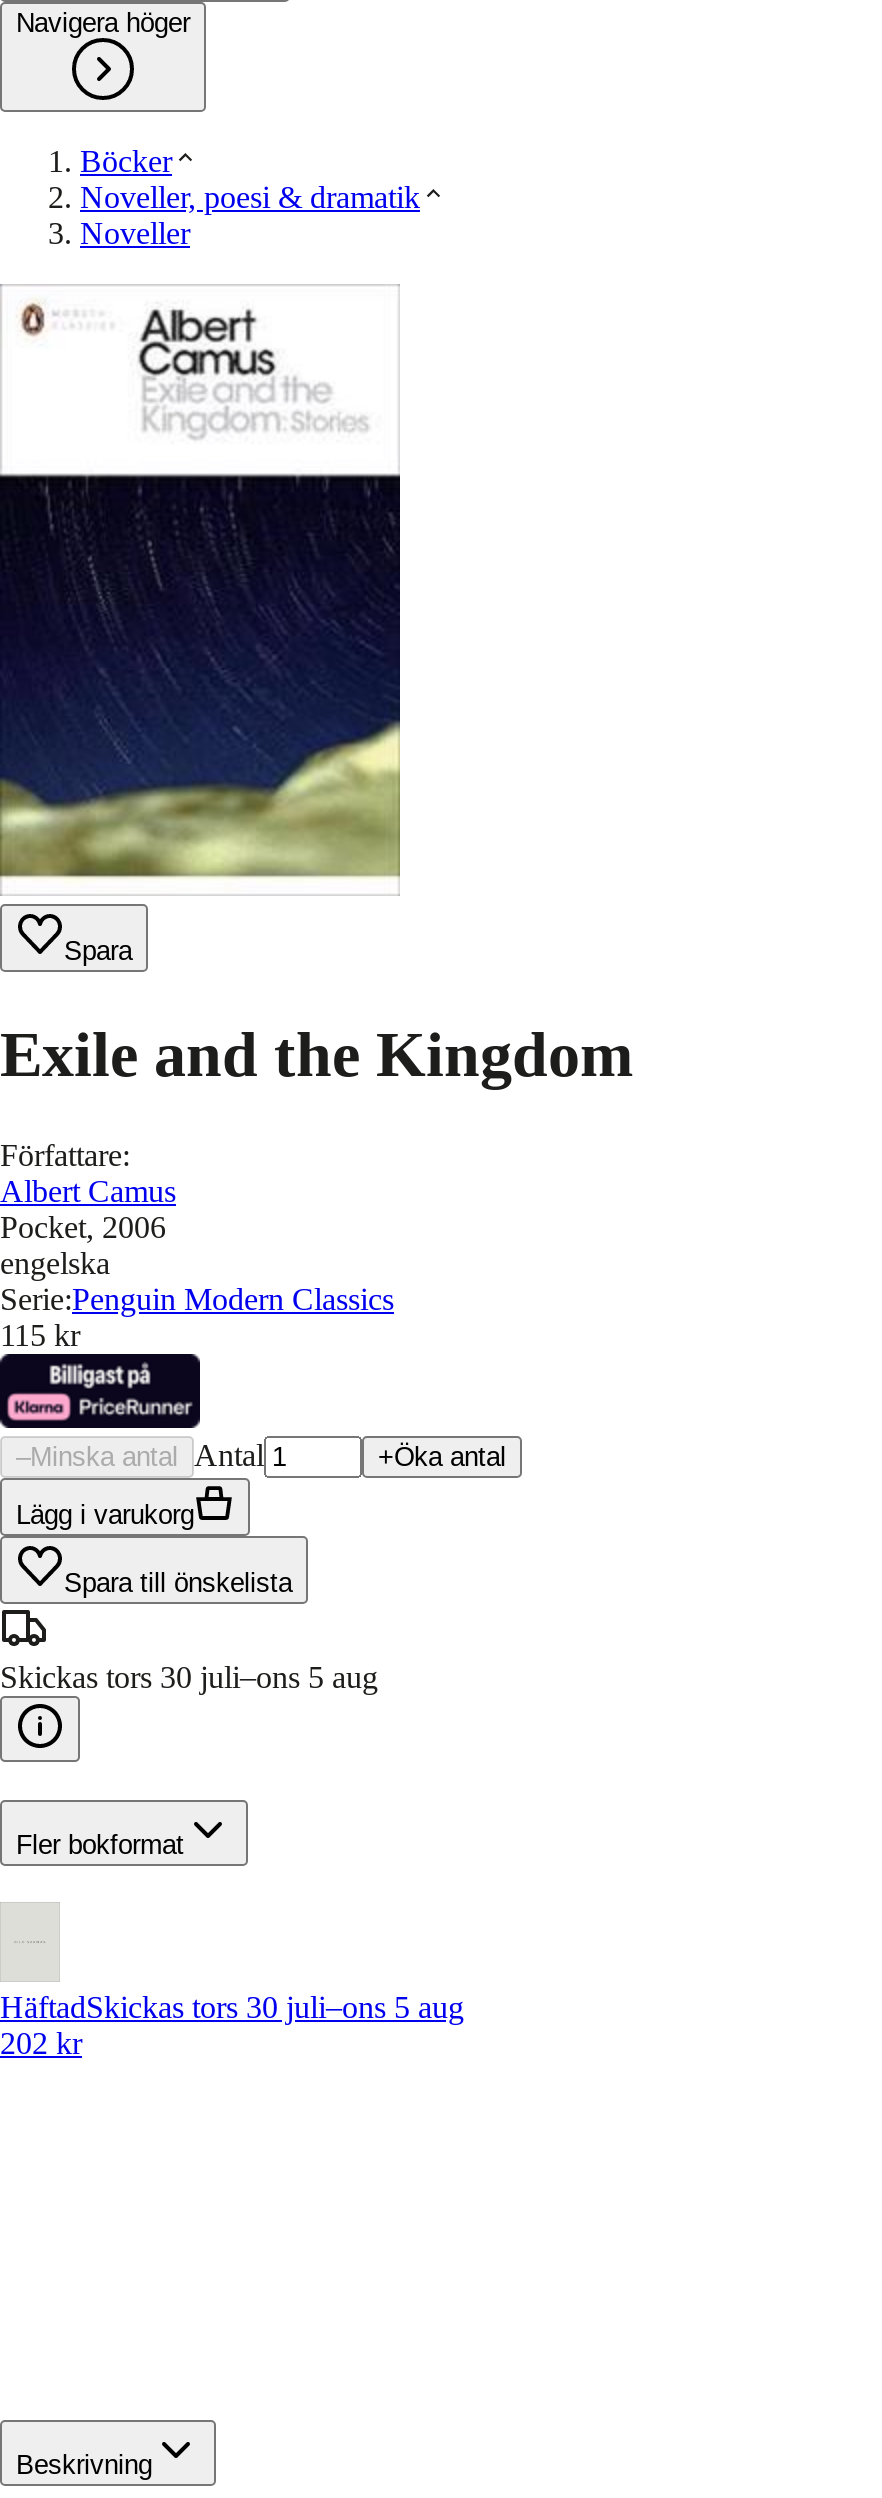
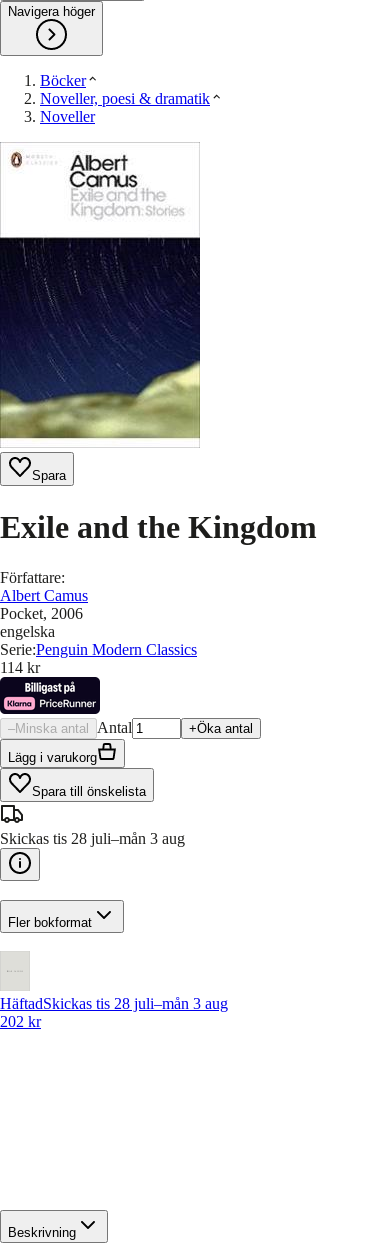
- 115 kr
+ 114 kr

- Skickas tors 30 juli–ons 5 aug
+ Skickas tis 28 juli–mån 3 aug

- HäftadSkickas tors 30 juli–ons 5 aug
+ HäftadSkickas tis 28 juli–mån 3 aug
